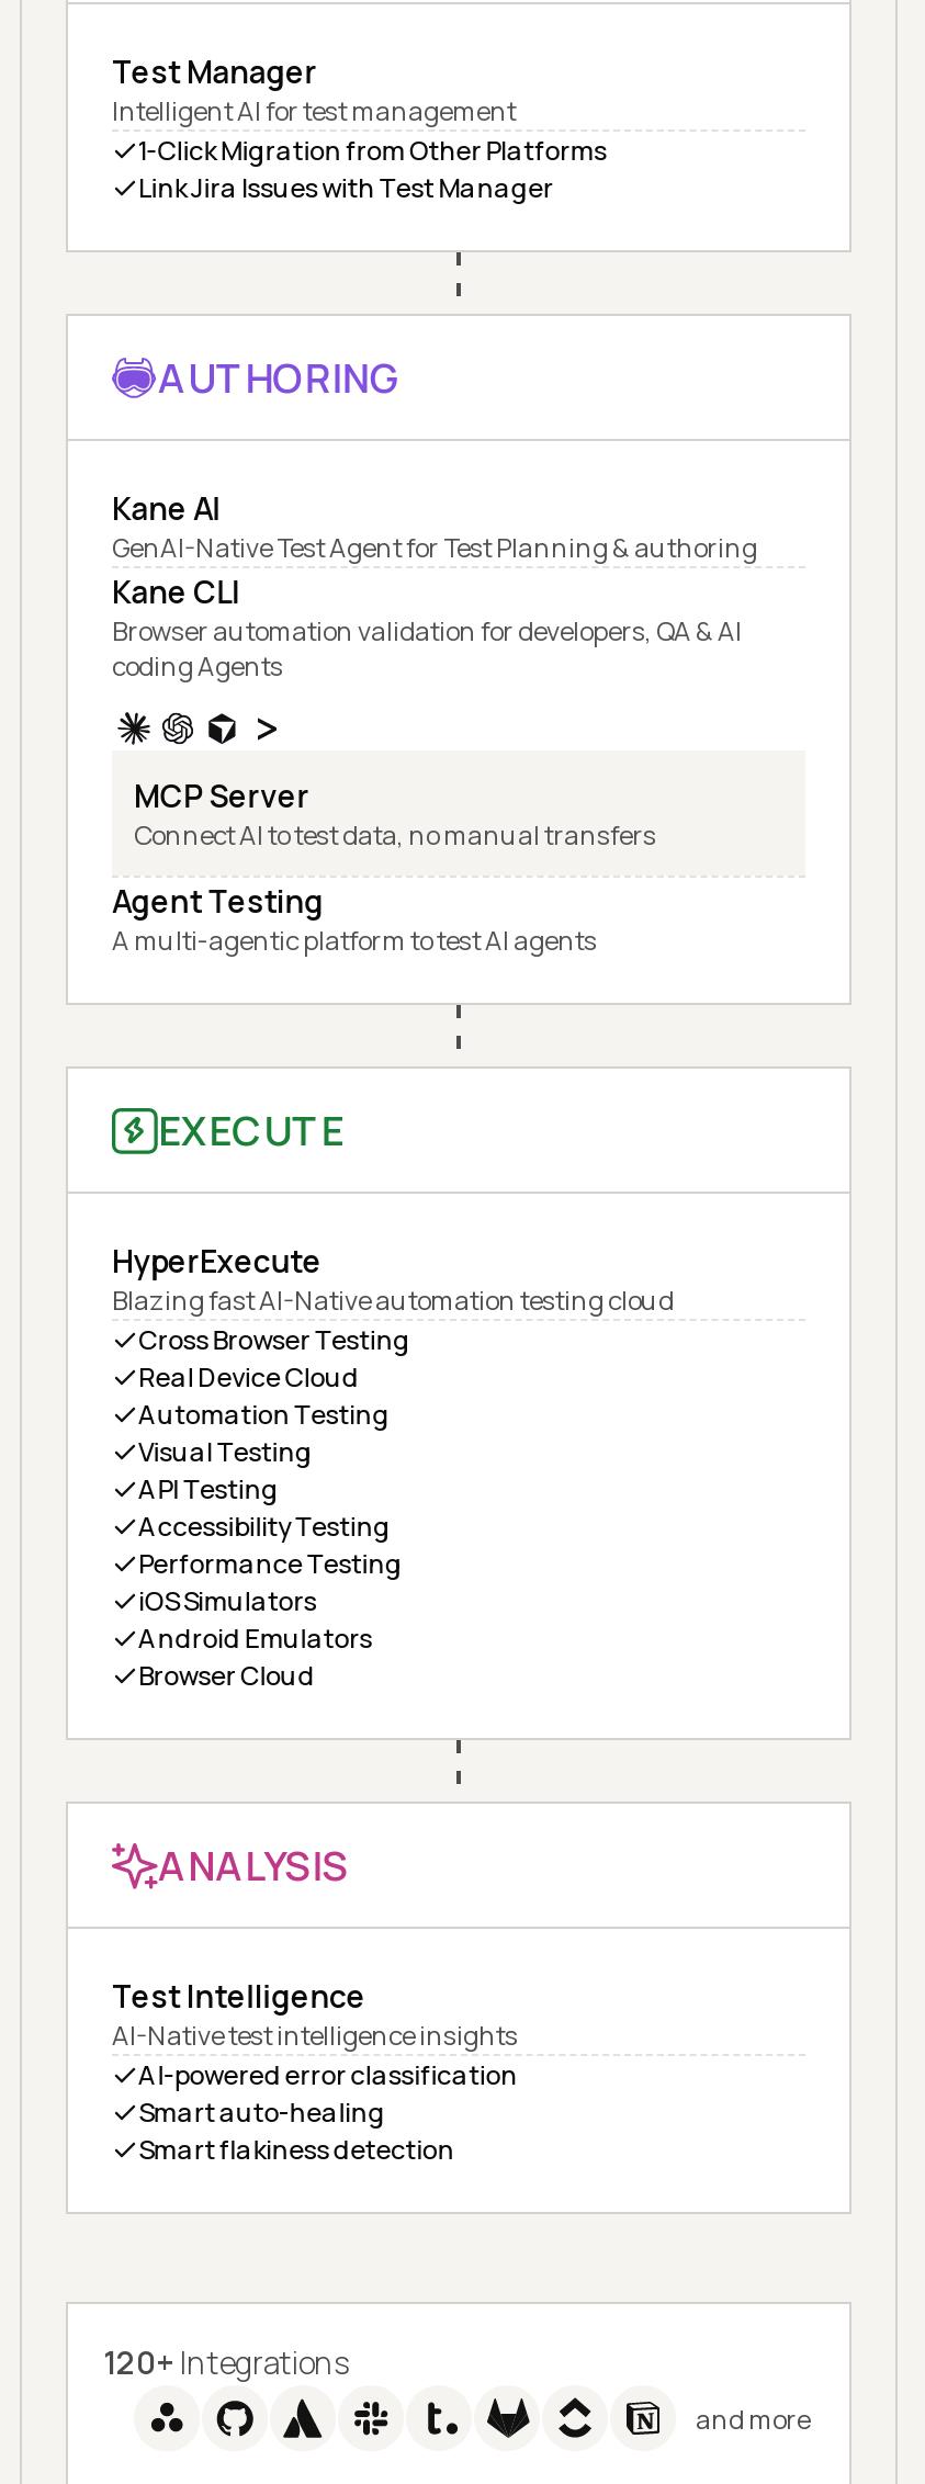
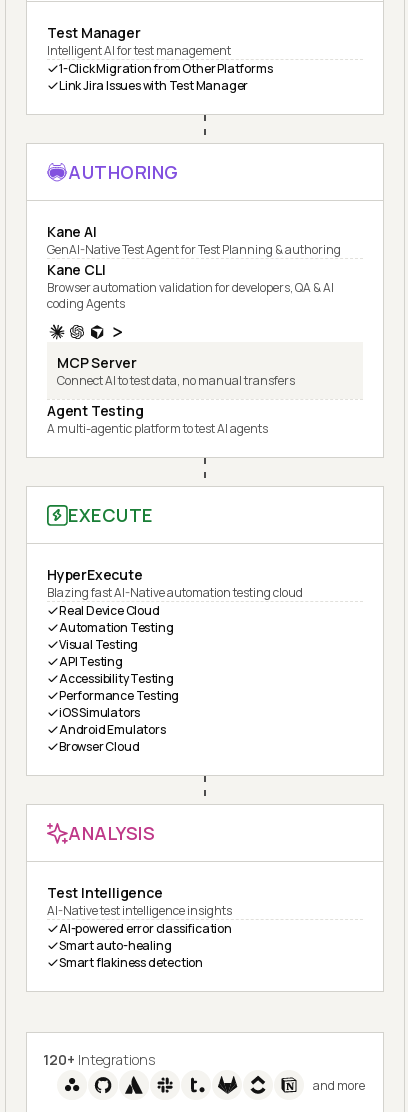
- Cross Browser Testing
